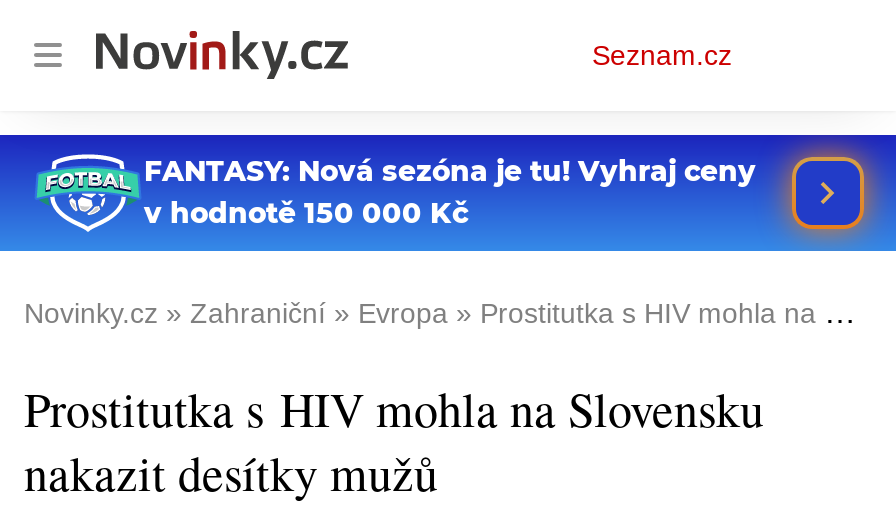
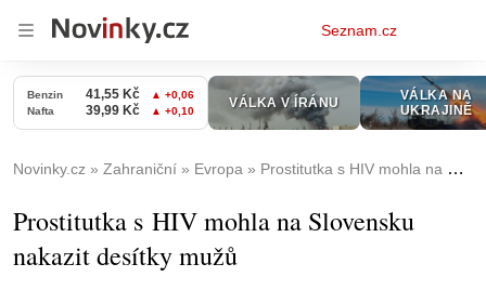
- [image]
+ [image]
